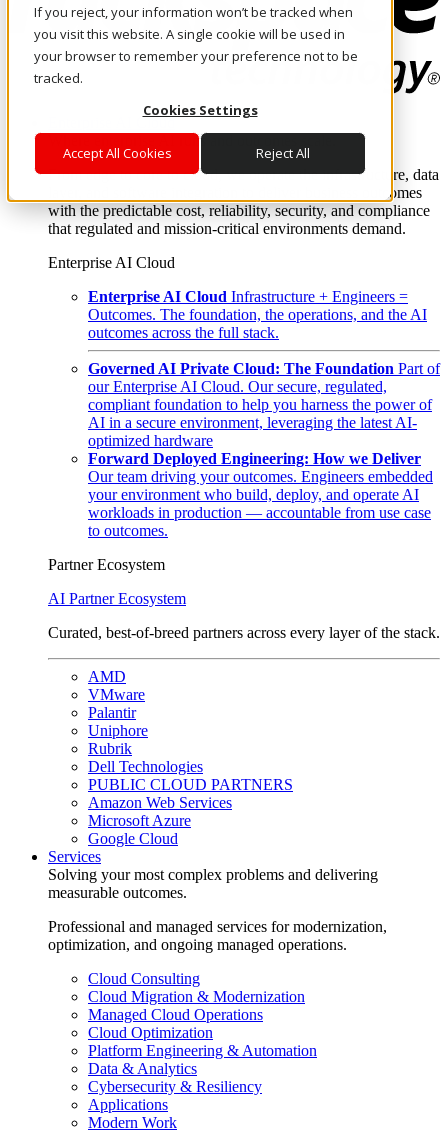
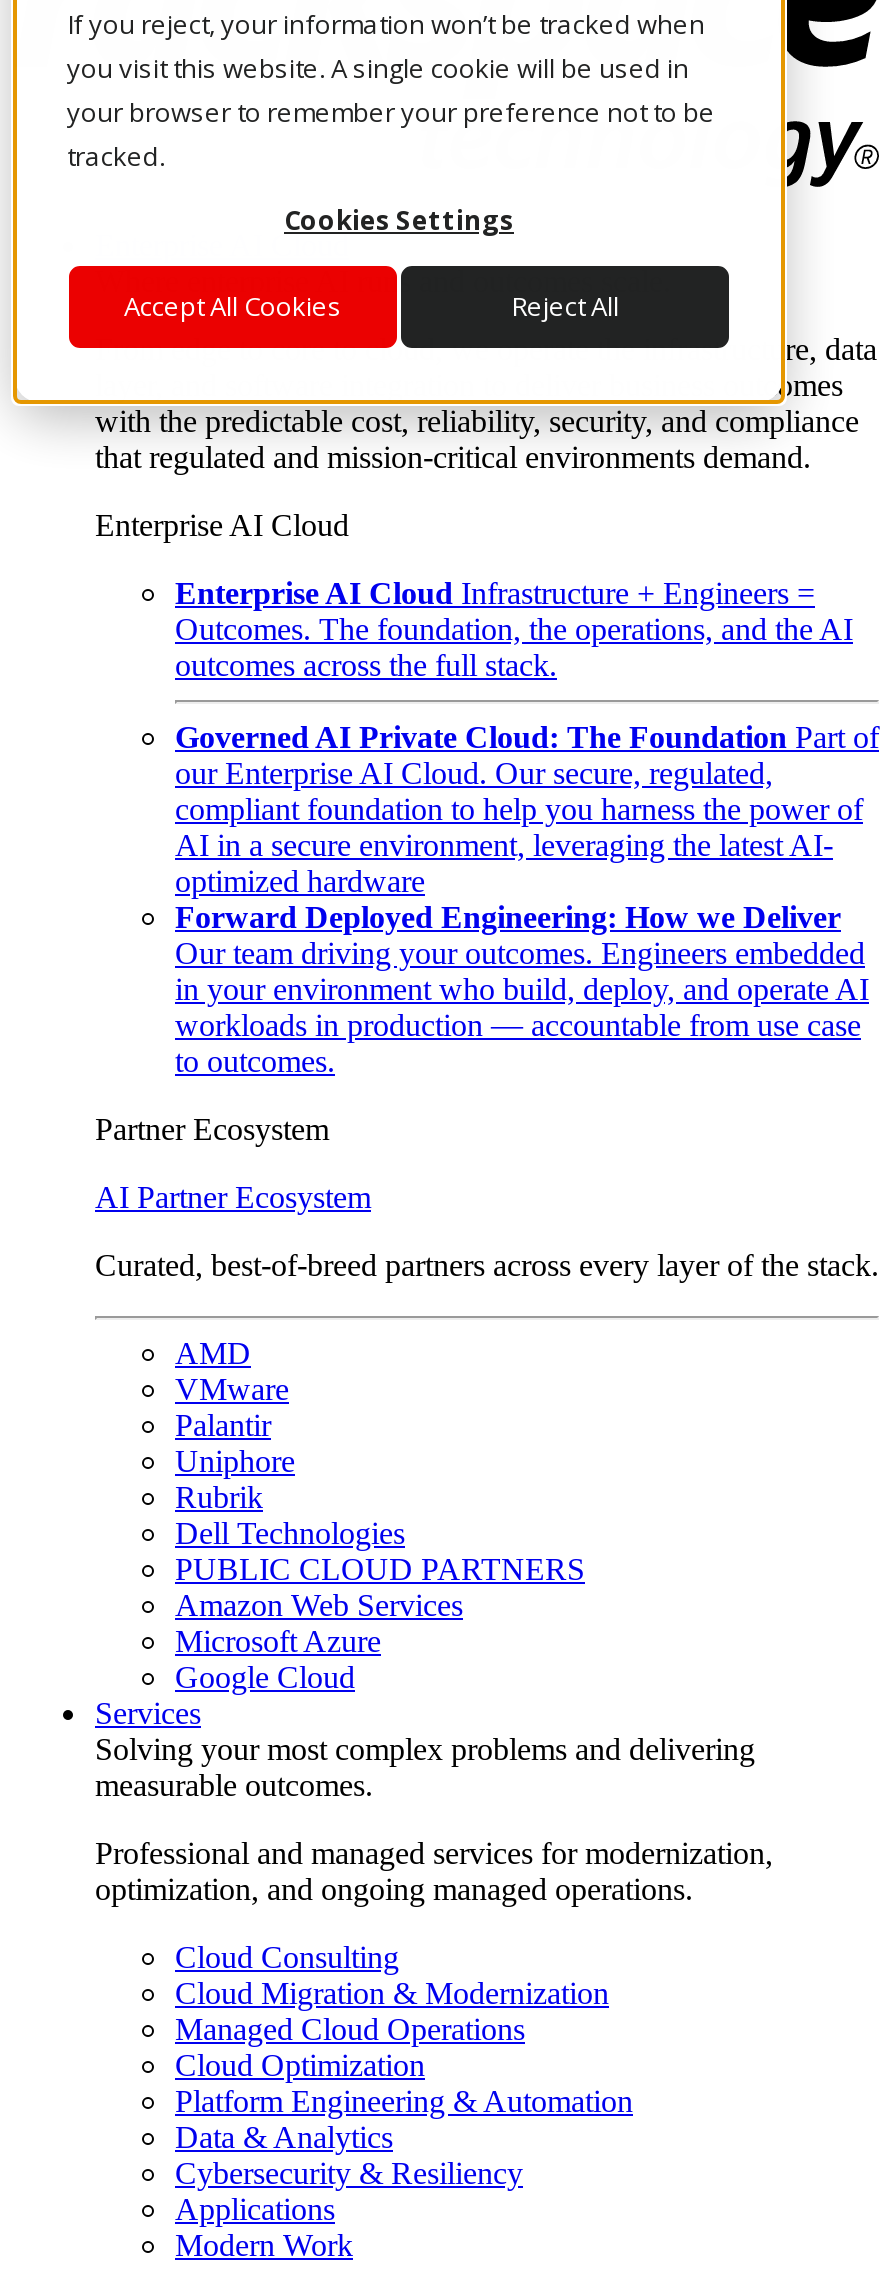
- your environment who build, deploy, and operate AI
+ in your environment who build, deploy, and operate AI
